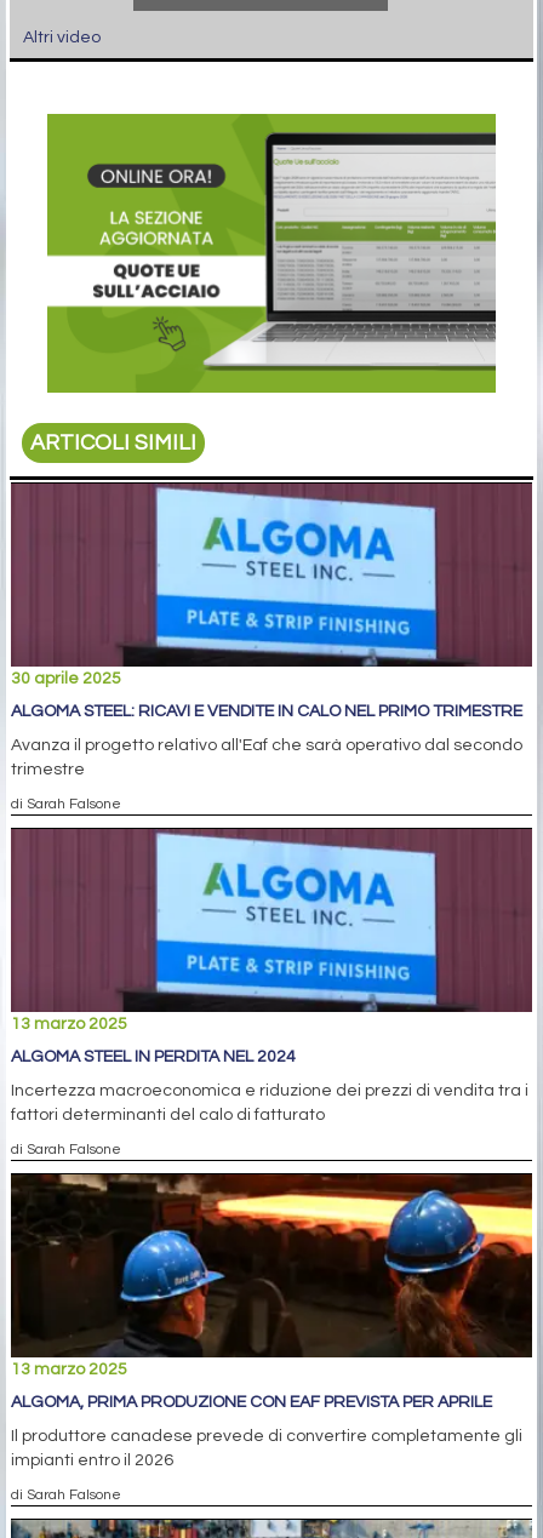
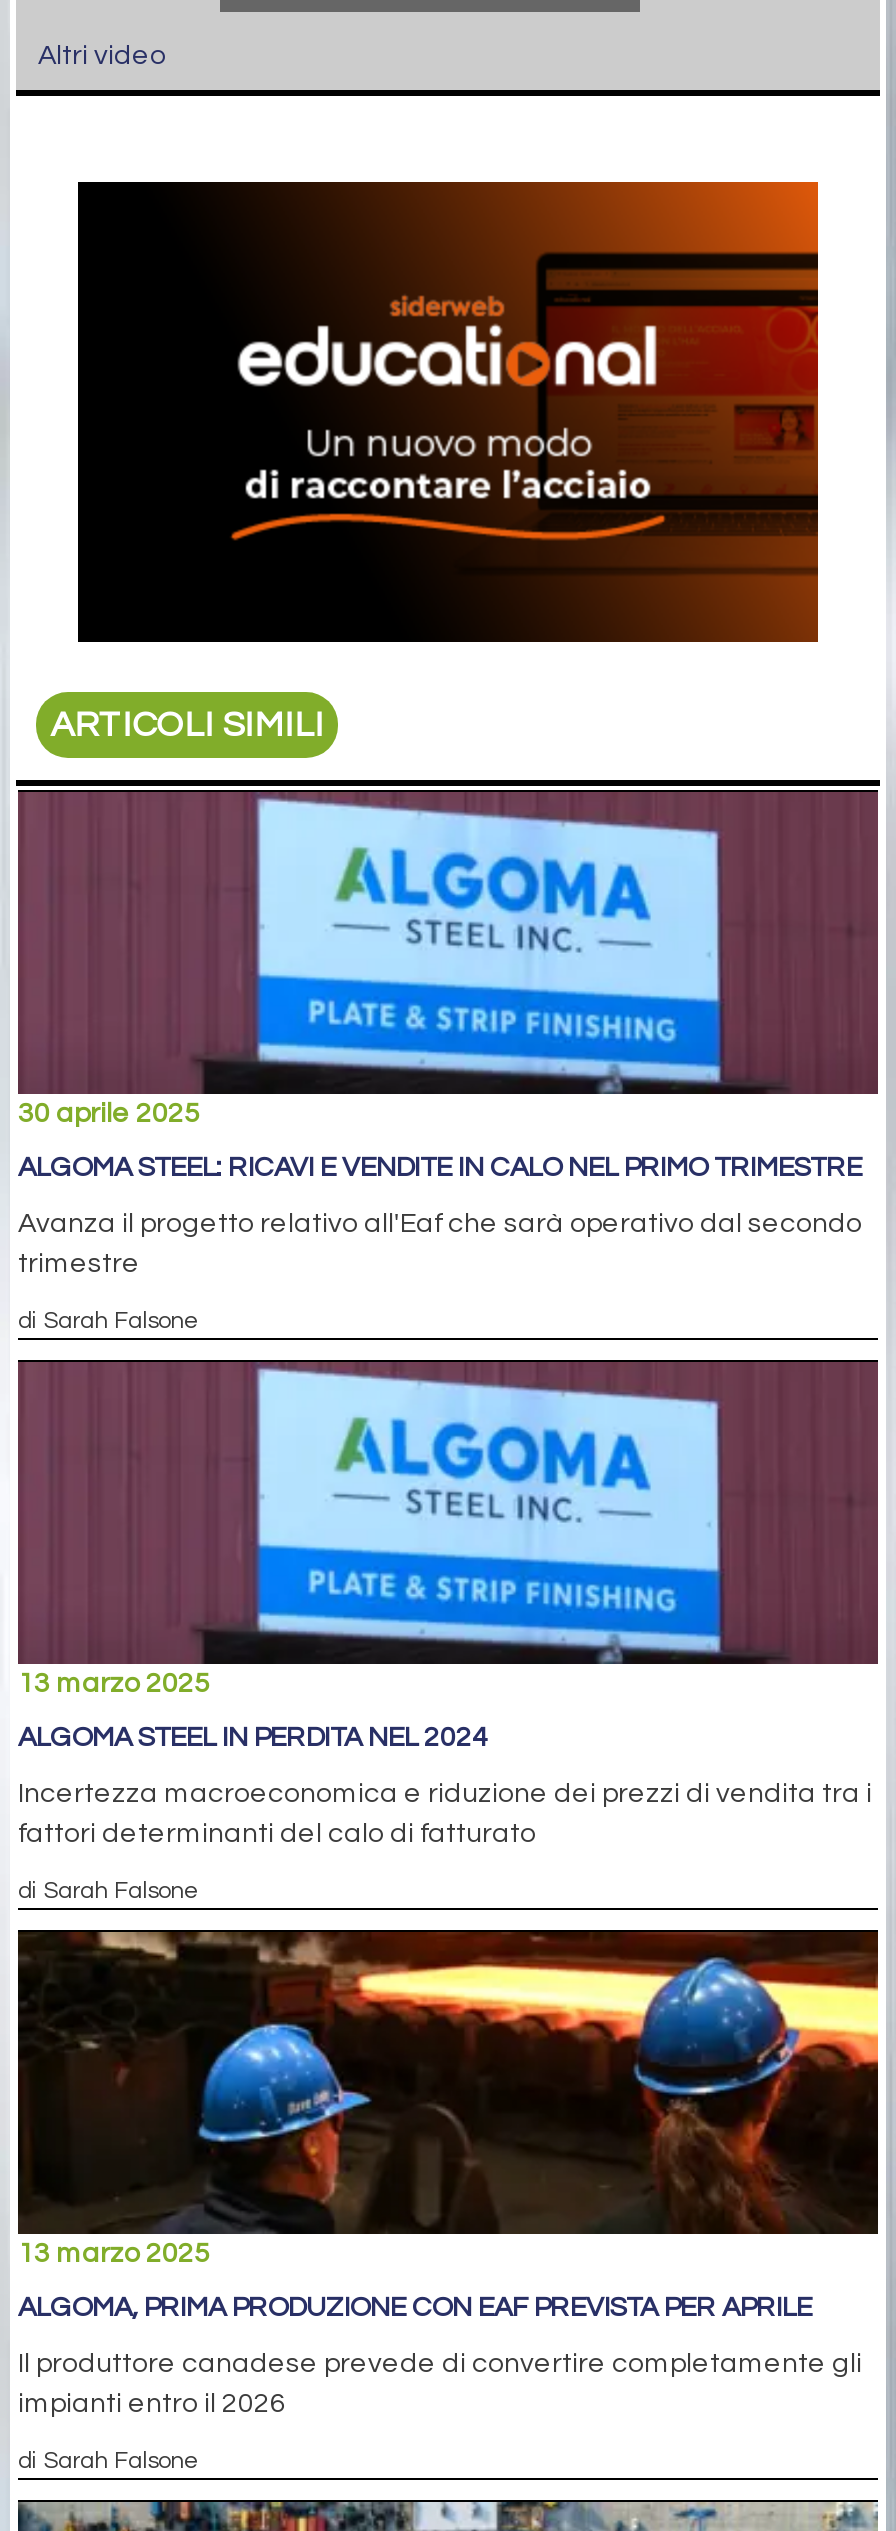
- [image]
+ [image]
